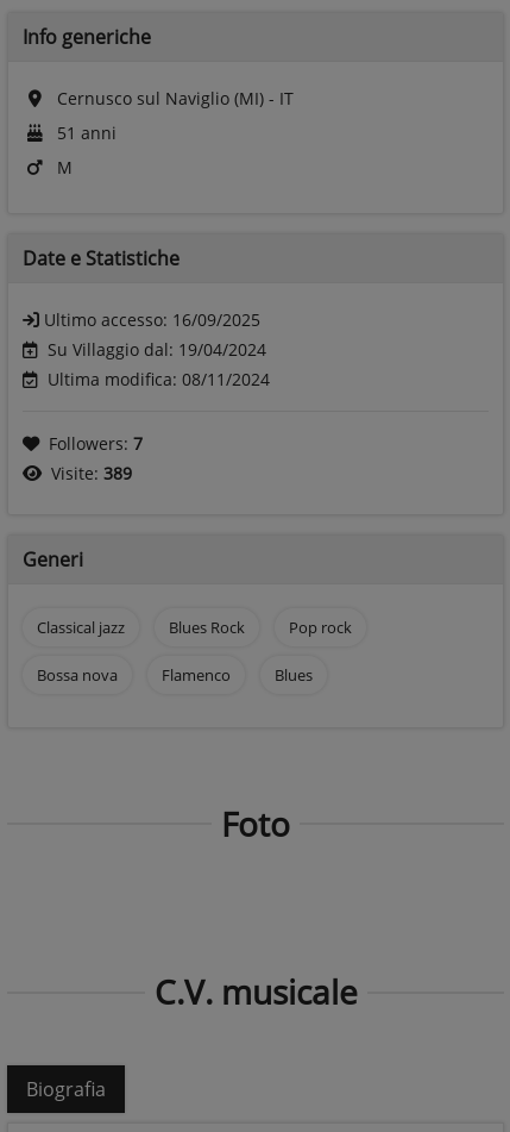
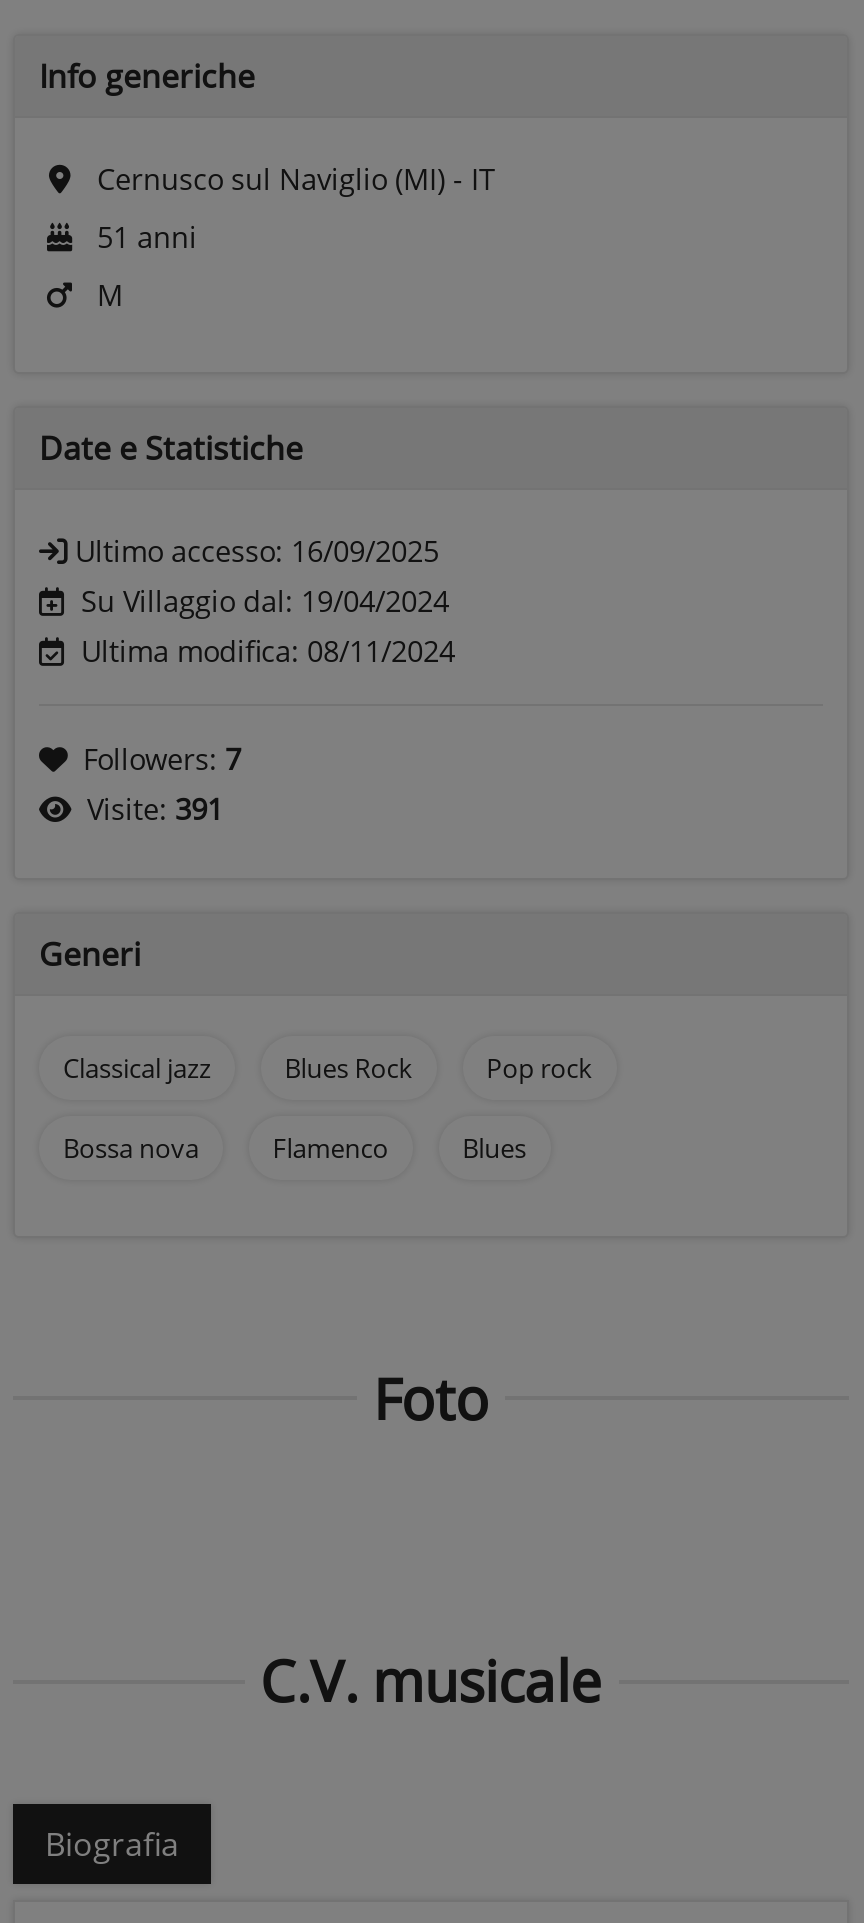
- Visite: 389
+ Visite: 391
